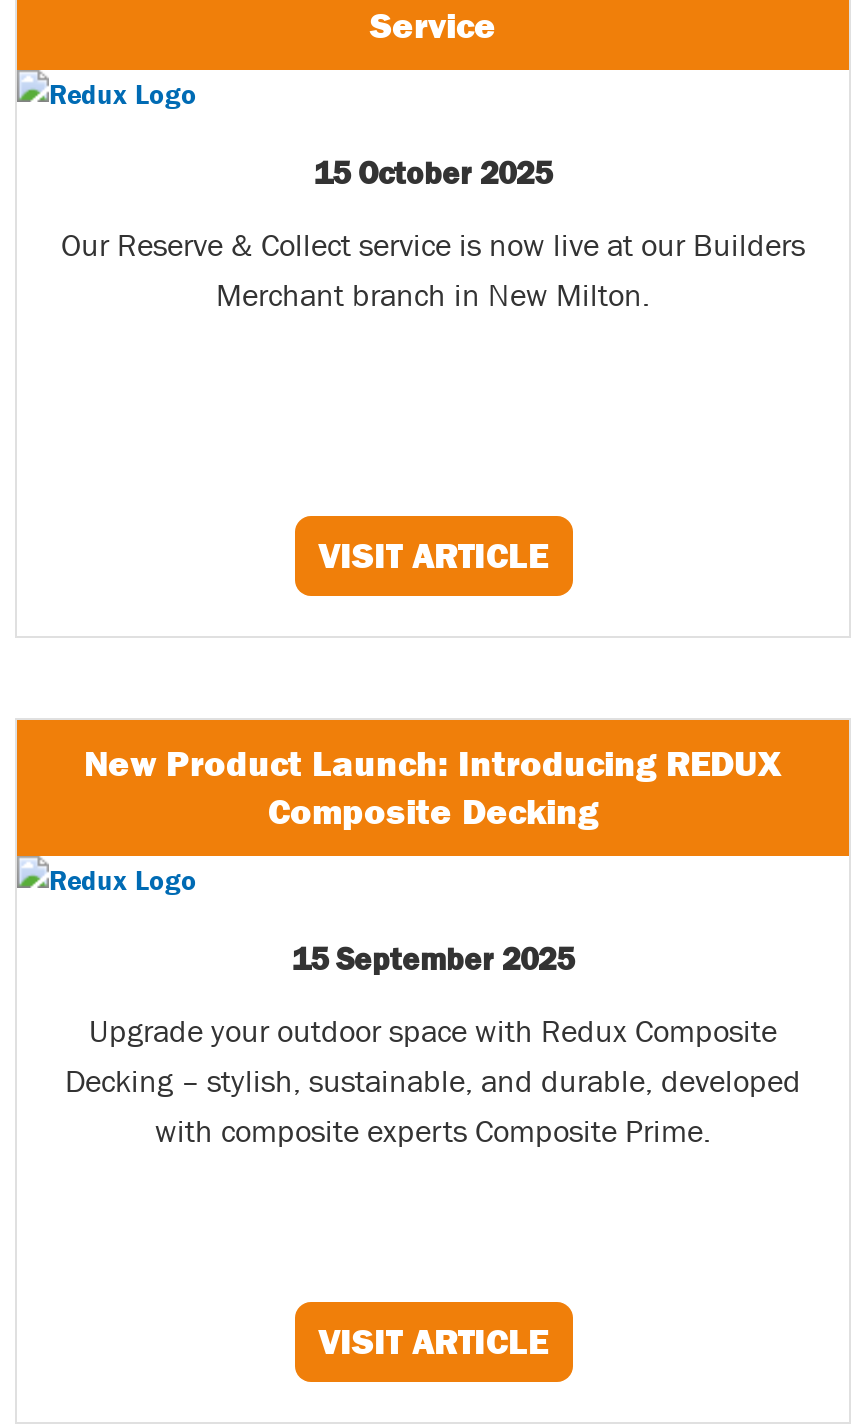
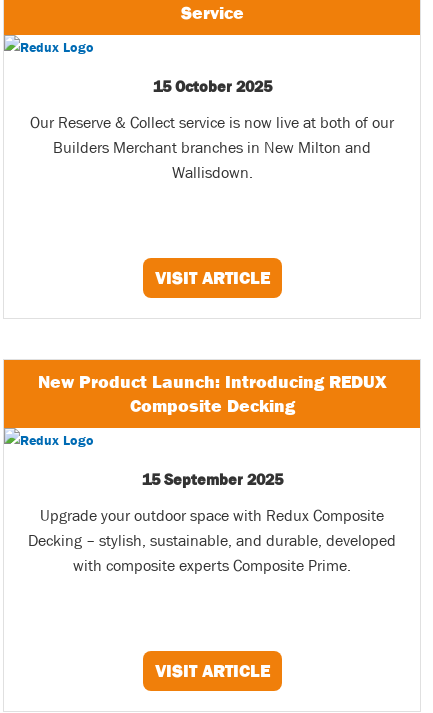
- Our Reserve & Collect service is now live at our Builders
- Merchant branch in New Milton.
+ Our Reserve & Collect service is now live at both of our
+ Builders Merchant branches in New Milton and
+ Wallisdown.
